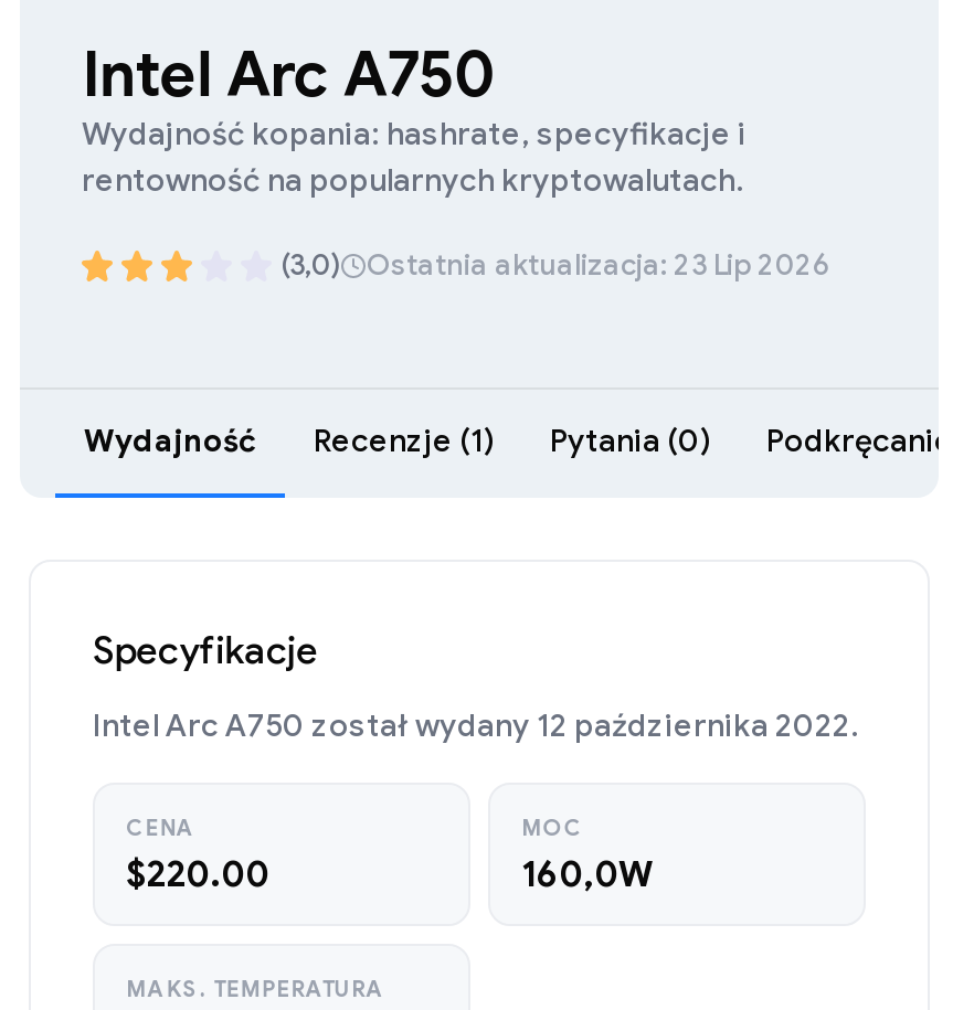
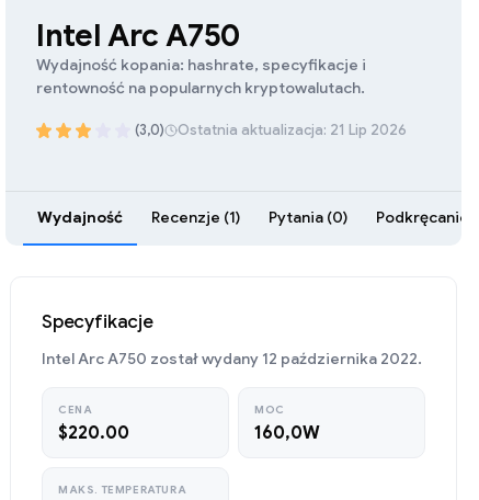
- Ostatnia aktualizacja: 23 Lip 2026
+ Ostatnia aktualizacja: 21 Lip 2026
